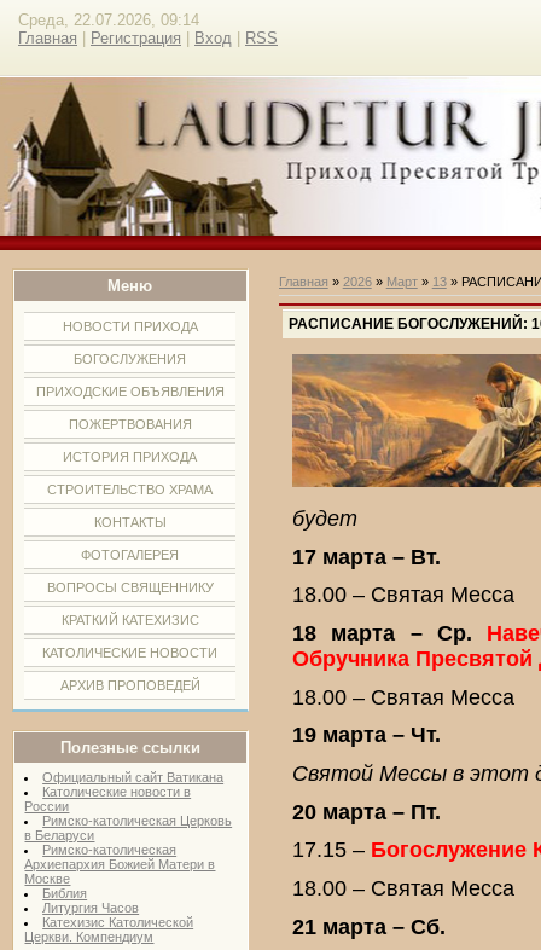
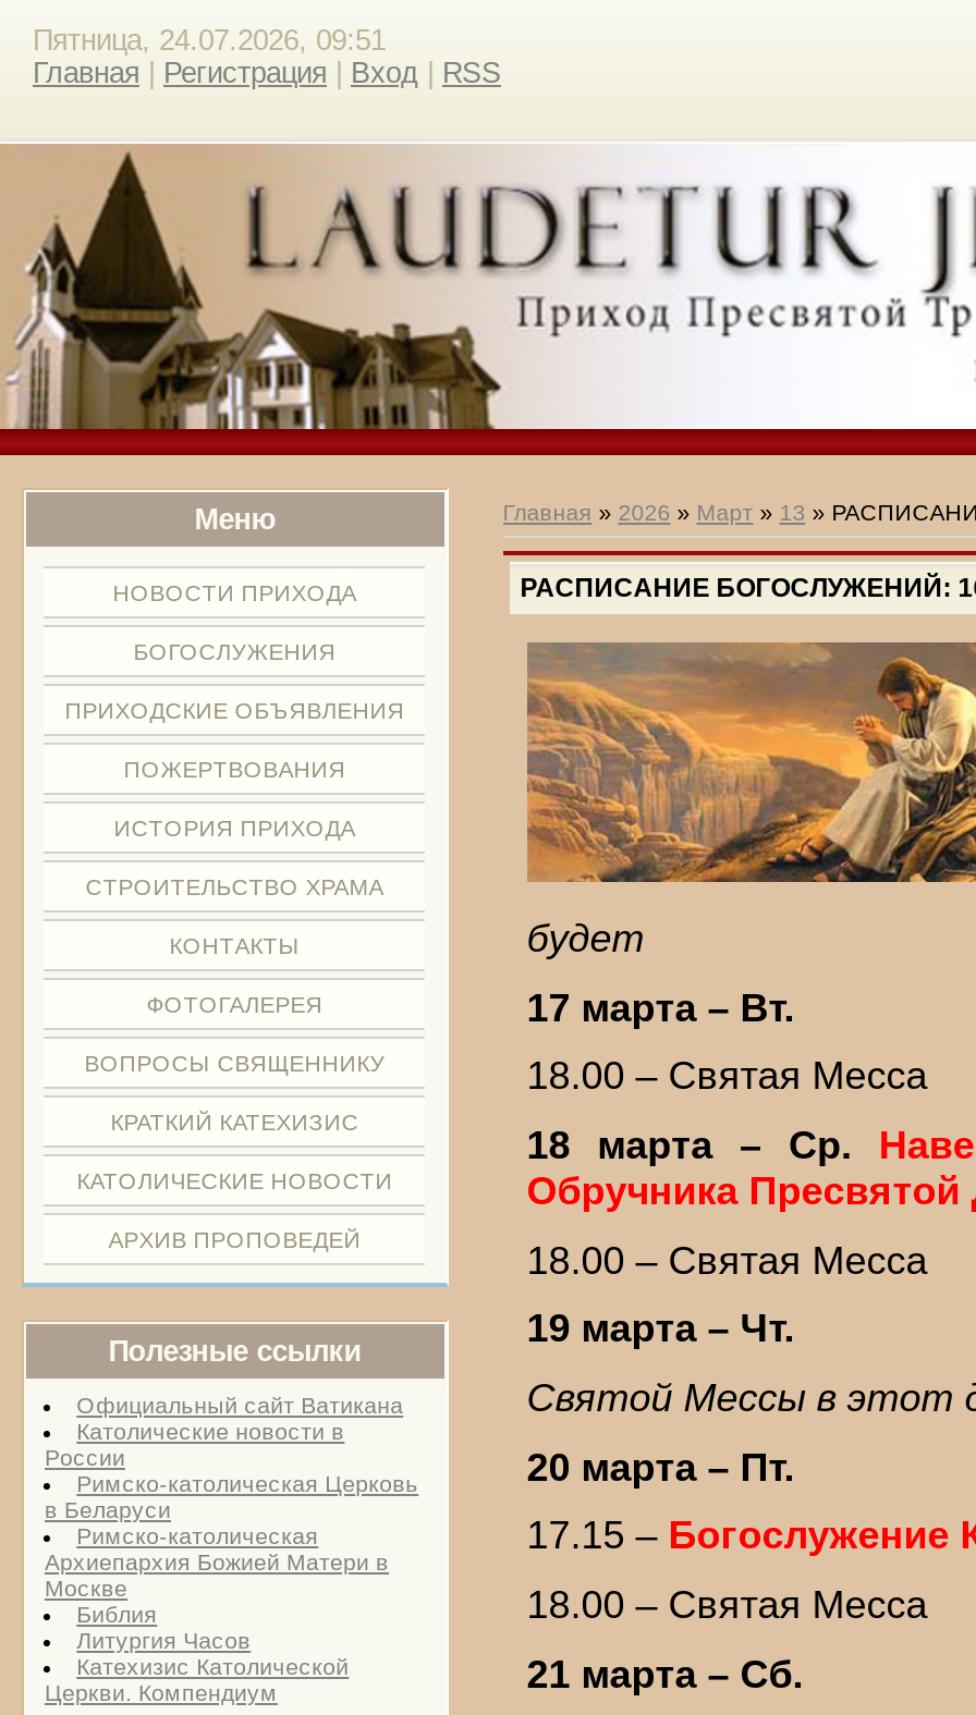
- Среда, 22.07.2026, 09:14
+ Пятница, 24.07.2026, 09:51
